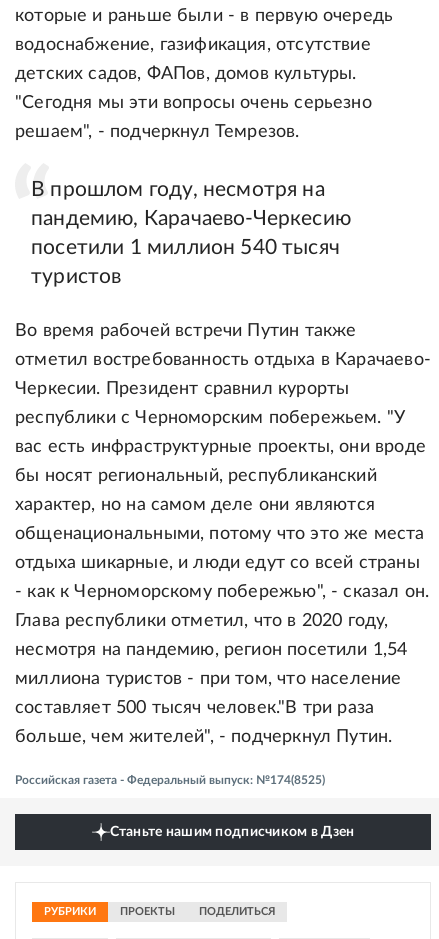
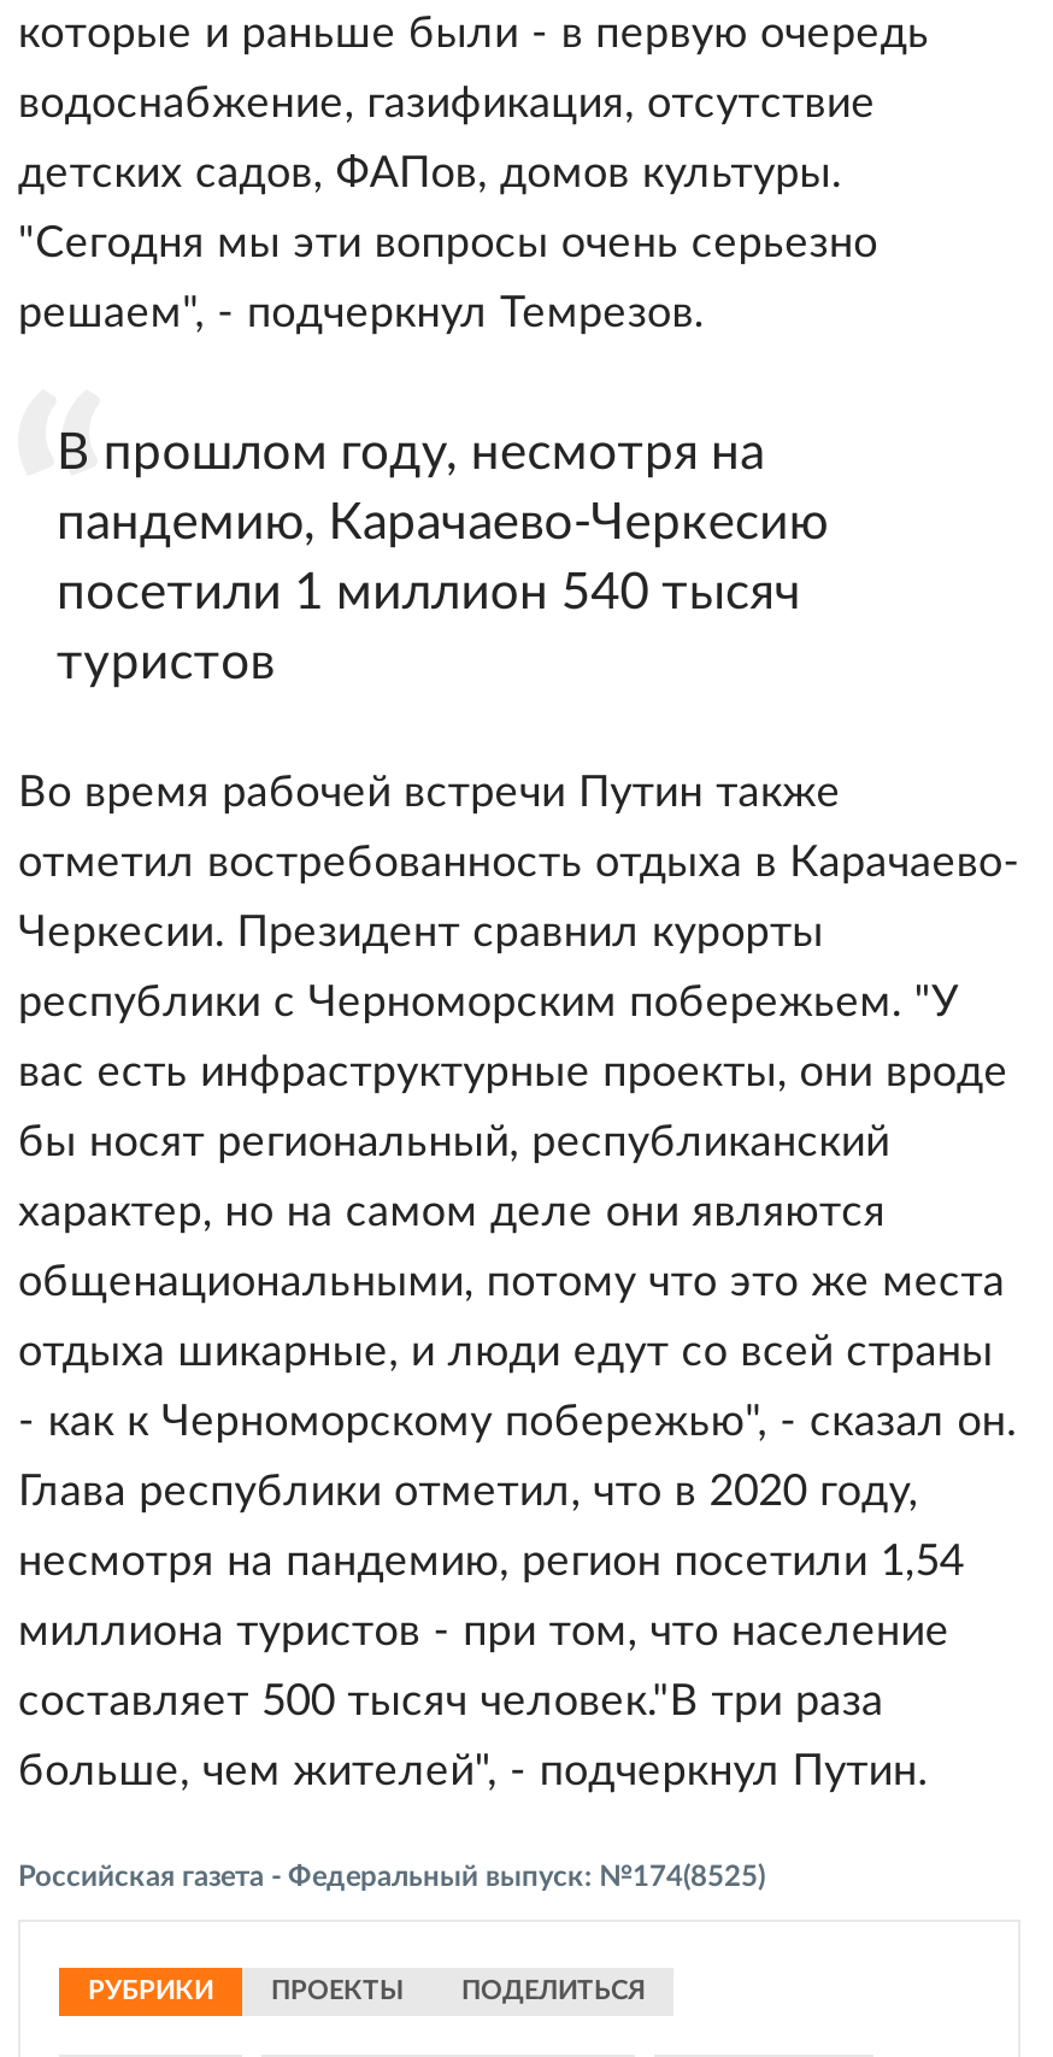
- Станьте нашим подписчиком в Дзен
